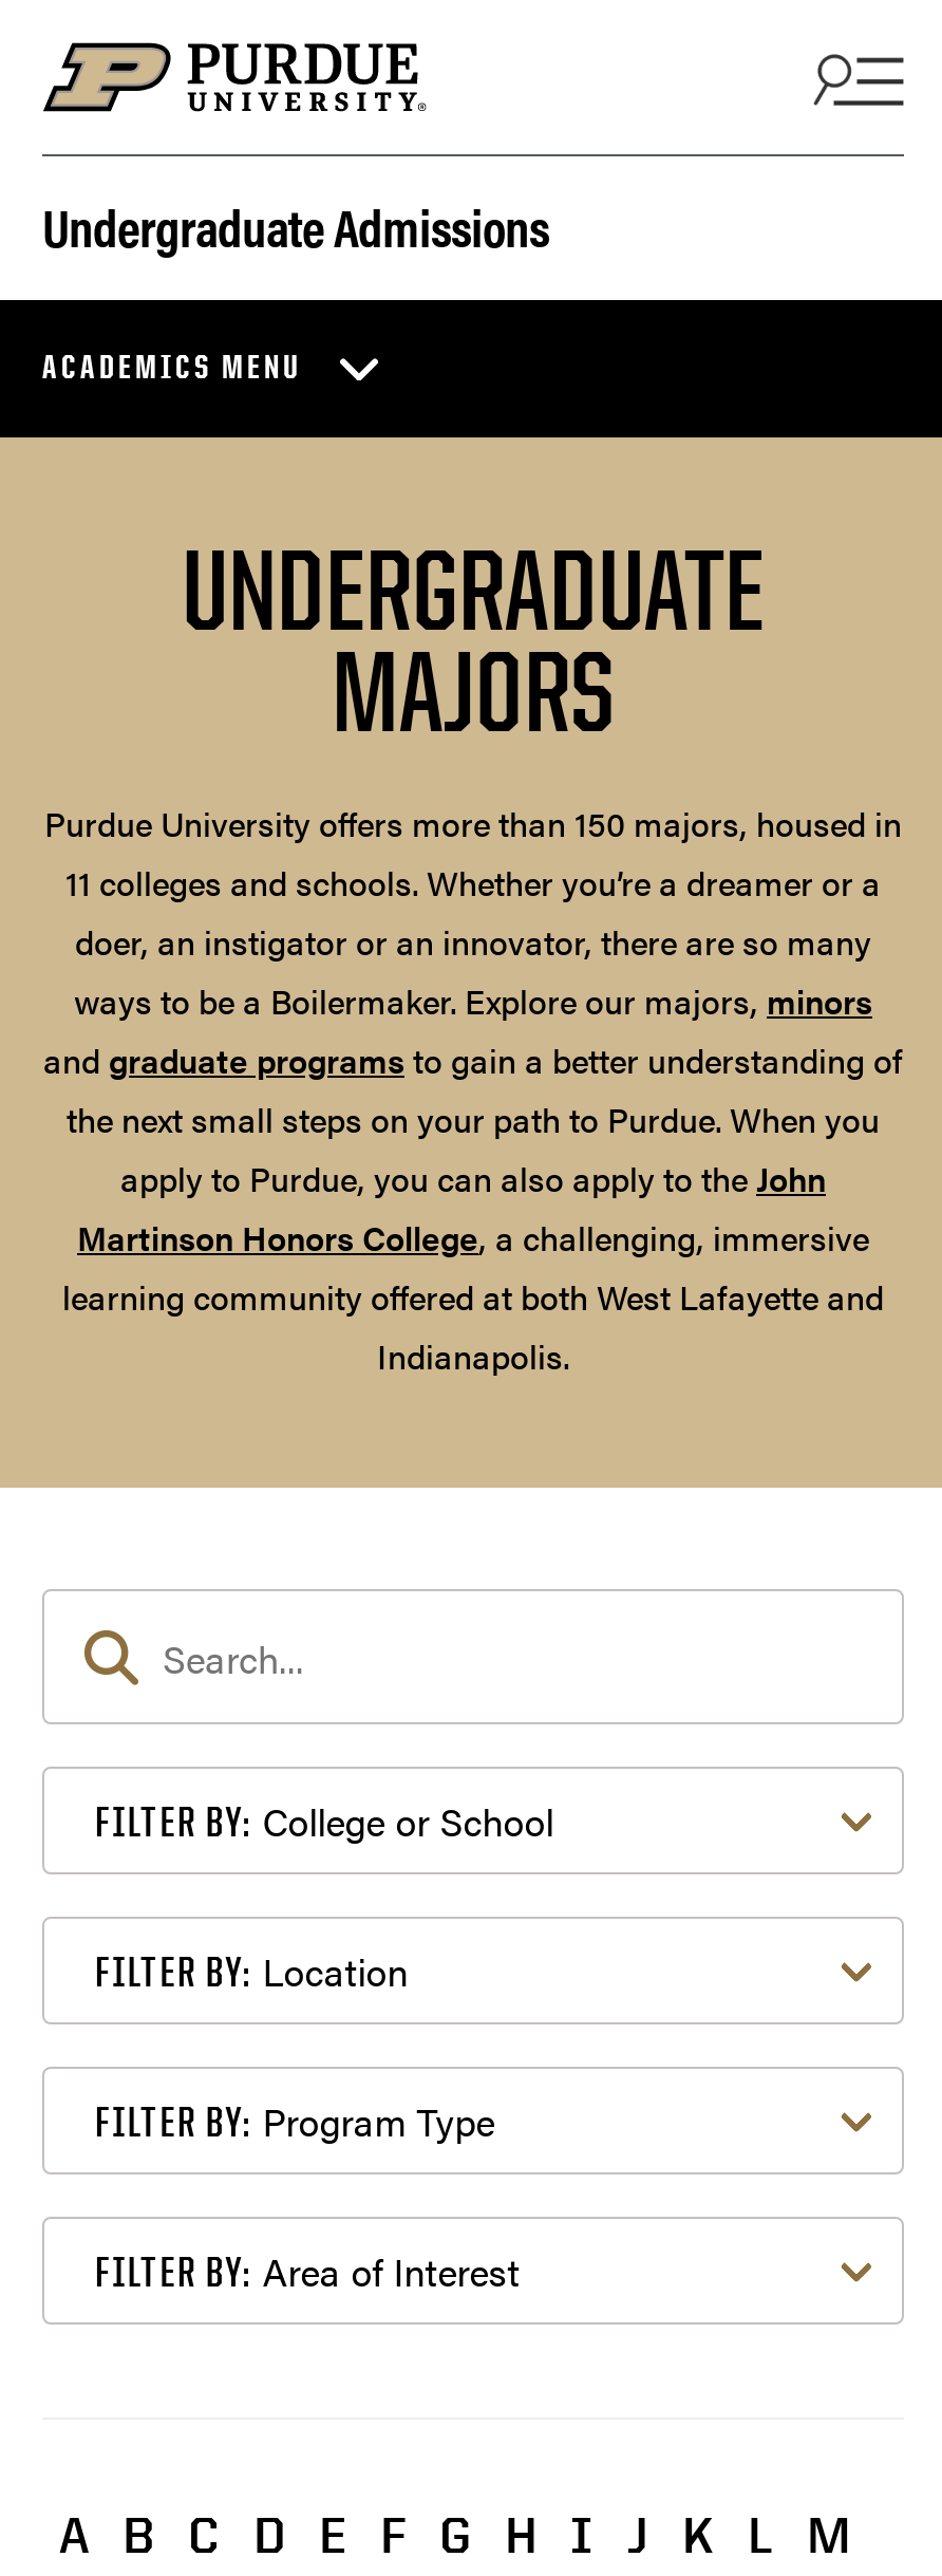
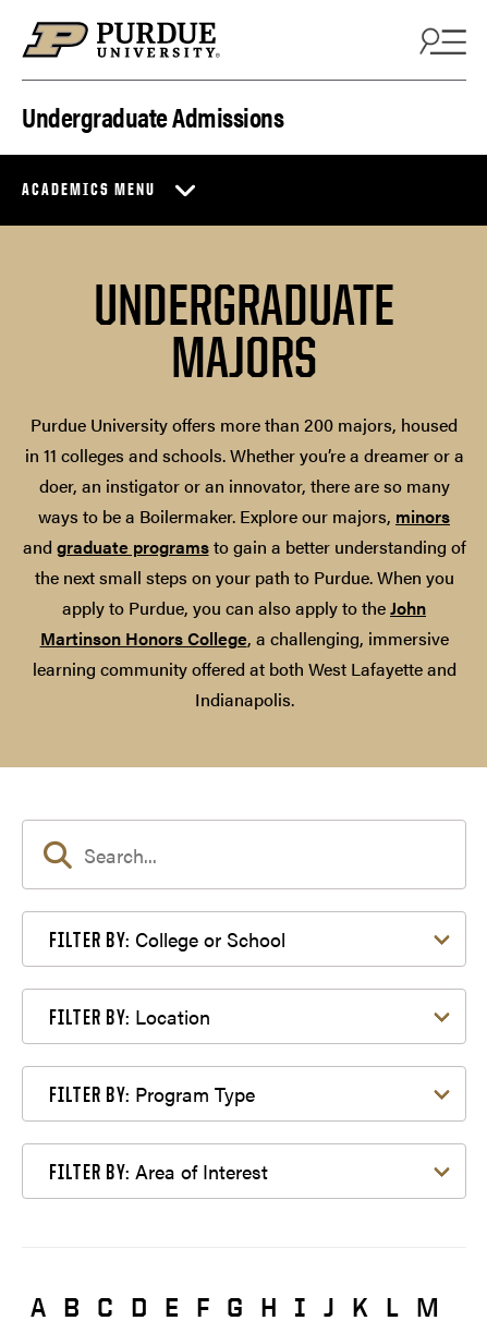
- Purdue University offers more than 150 majors, housed in
- 11 colleges and schools. Whether you’re a dreamer or a
+ Purdue University offers more than 200 majors, housed
+ in 11 colleges and schools. Whether you’re a dreamer or a
